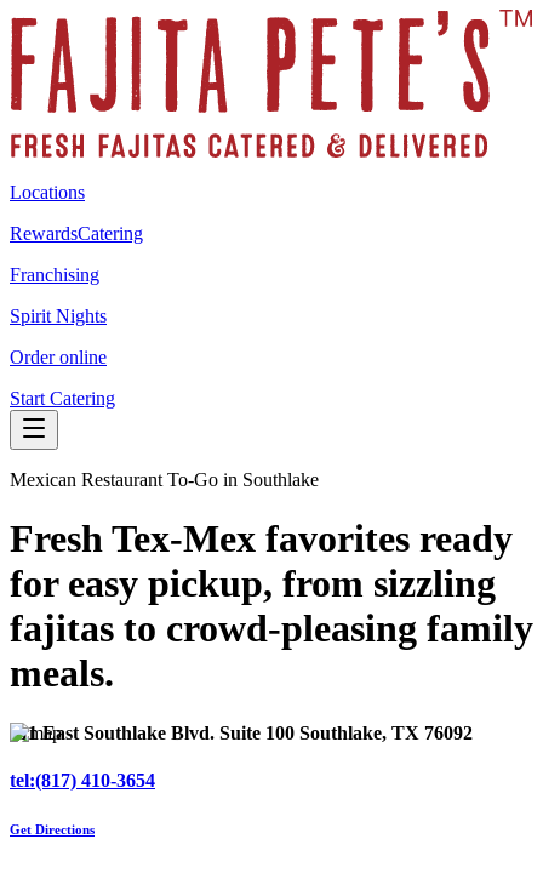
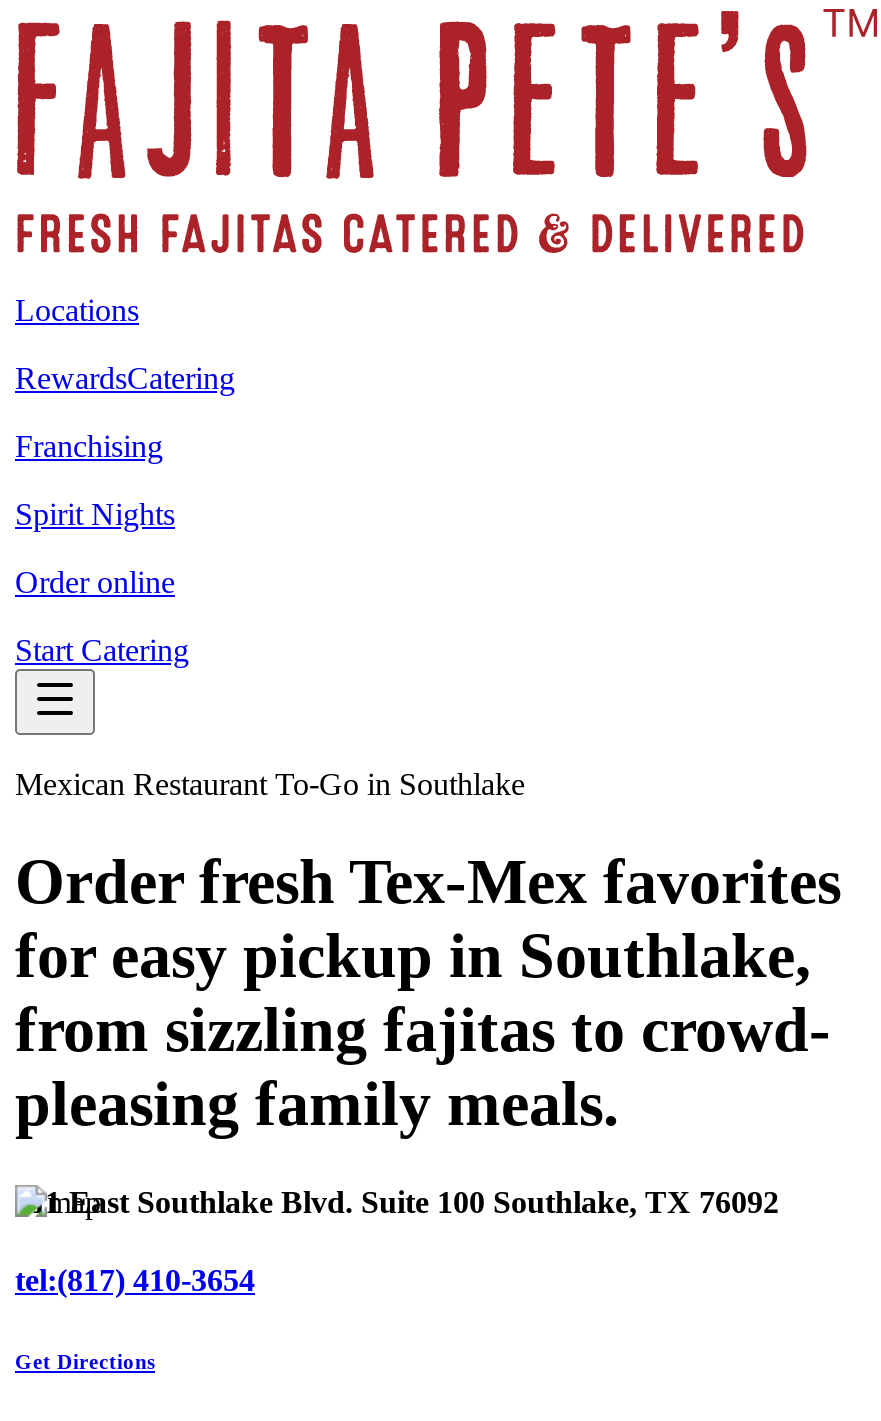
- Fresh Tex-Mex favorites ready
- for easy pickup, from sizzling
- fajitas to crowd-pleasing family
- meals.
+ Order fresh Tex-Mex favorites
+ for easy pickup in Southlake,
+ from sizzling fajitas to crowd-
+ pleasing family meals.
